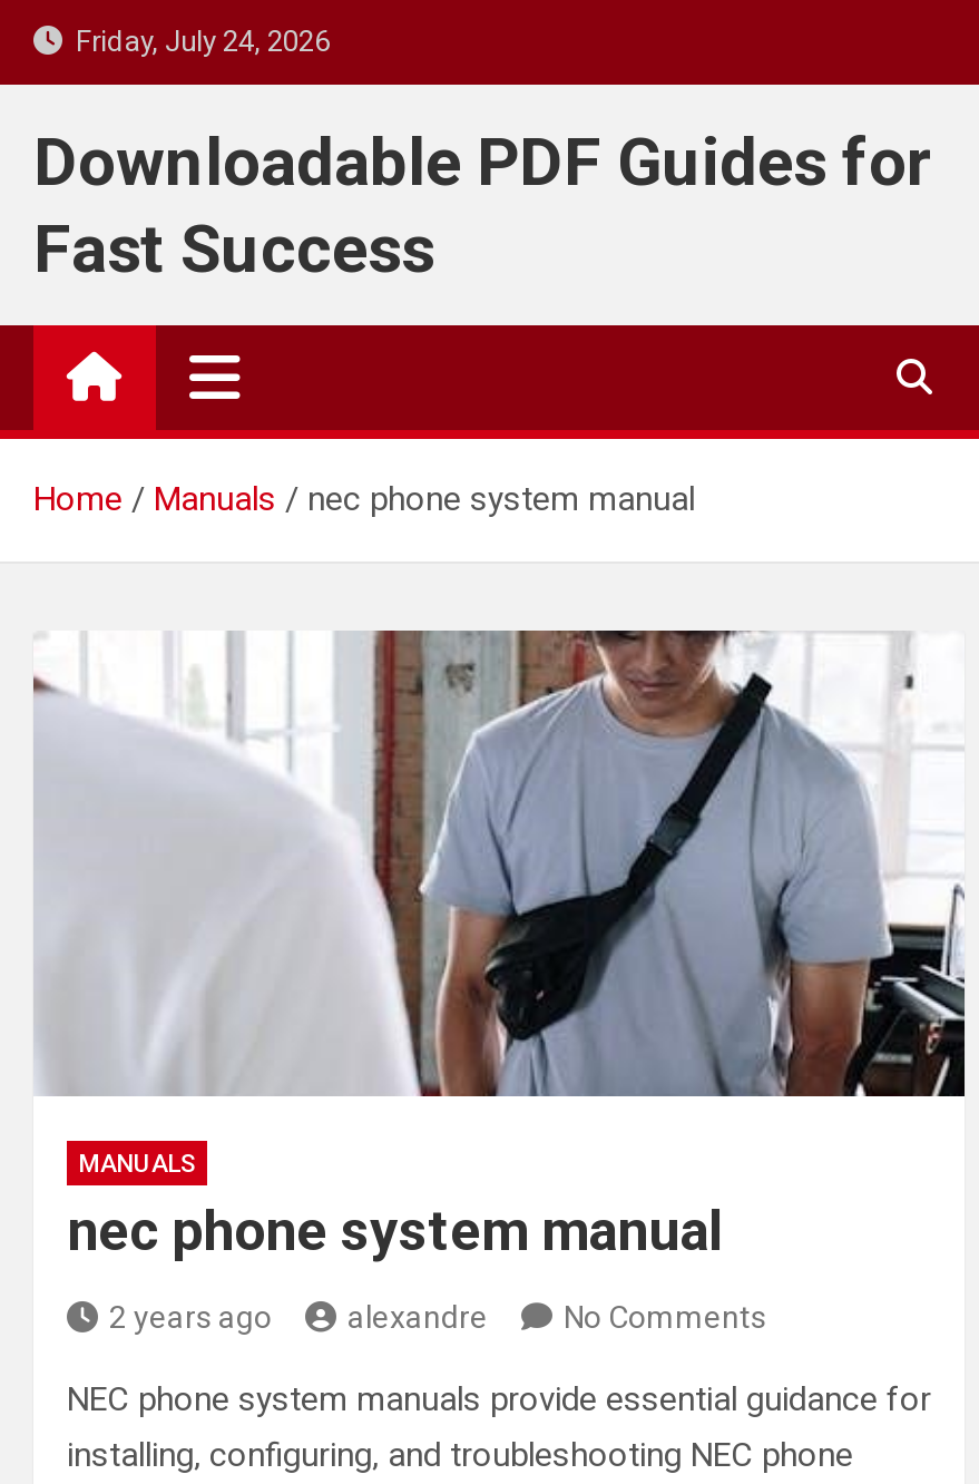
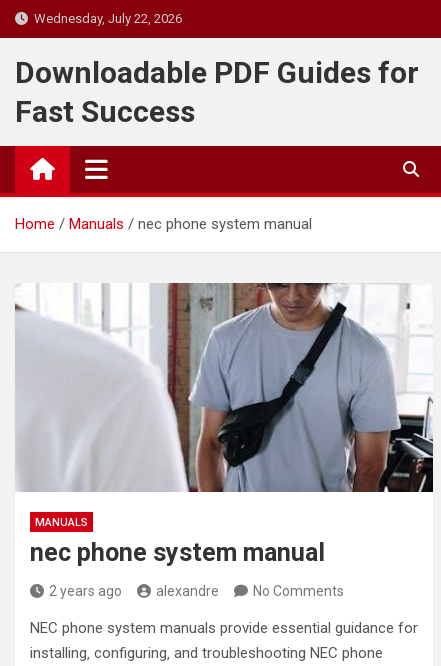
- Friday, July 24, 2026
+ Wednesday, July 22, 2026
